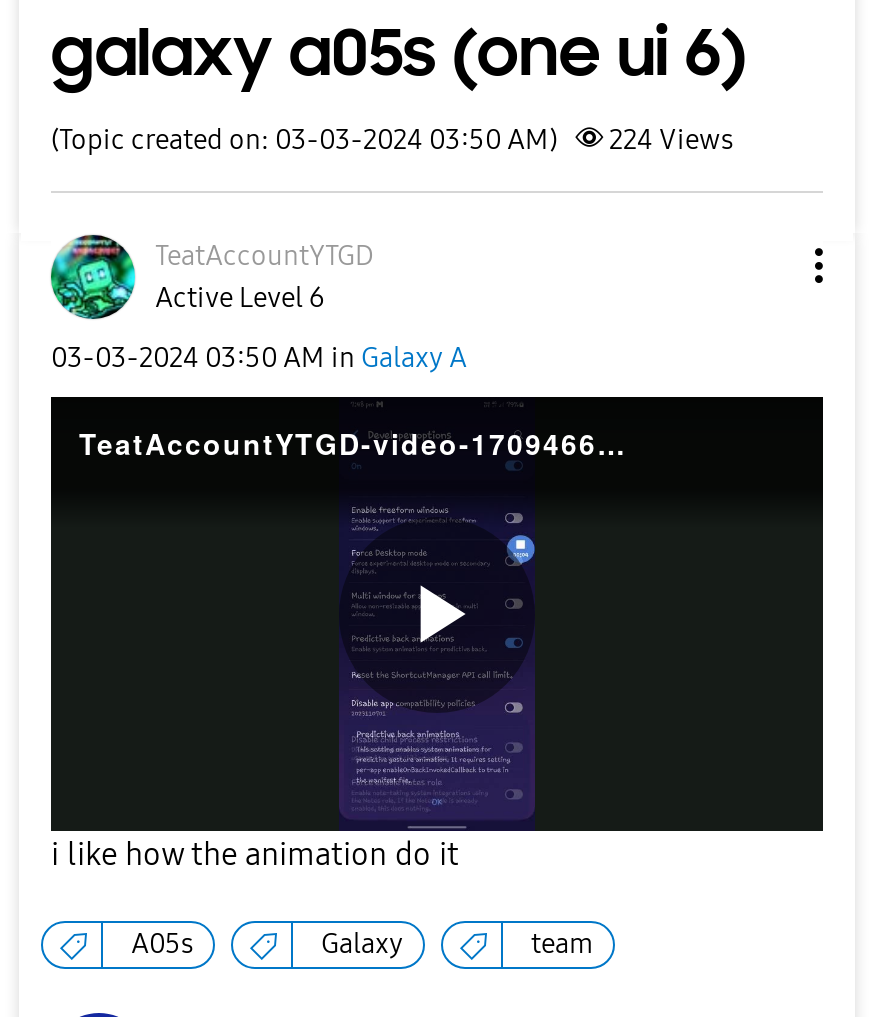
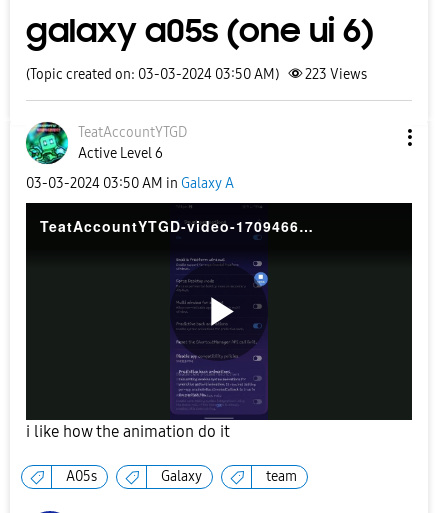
- (Topic created on: 03-03-2024 03:50 AM) 224 Views
+ (Topic created on: 03-03-2024 03:50 AM) 223 Views
